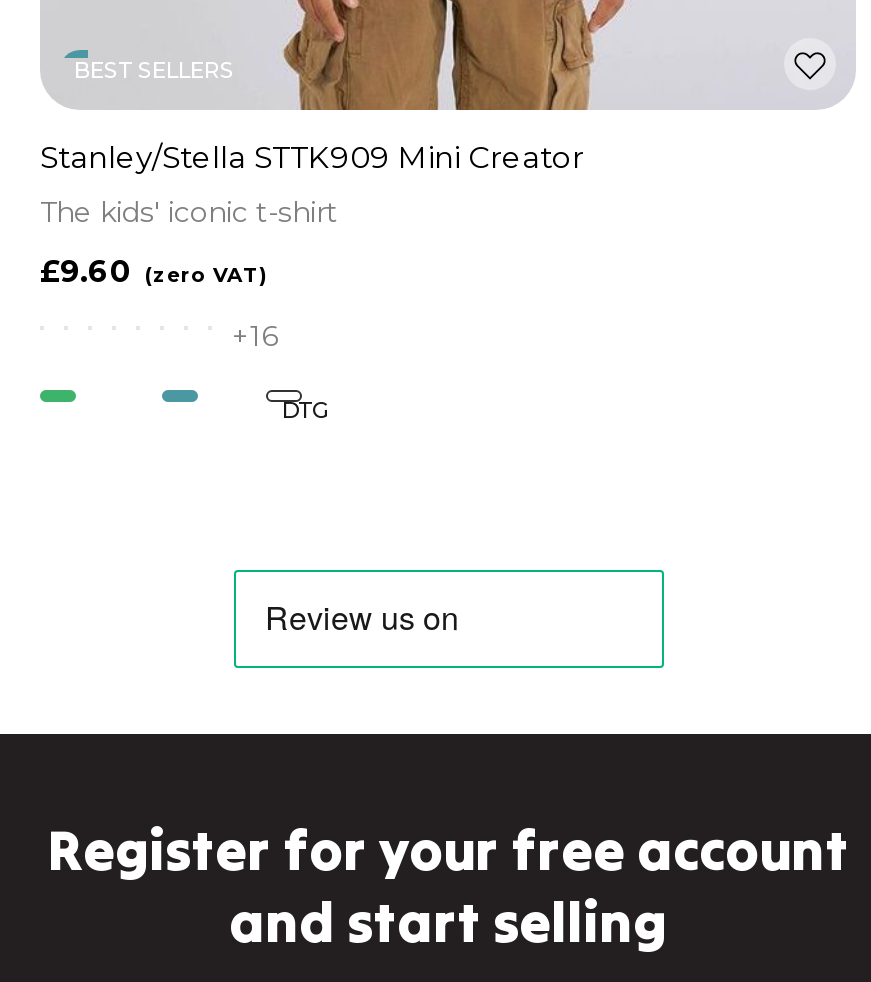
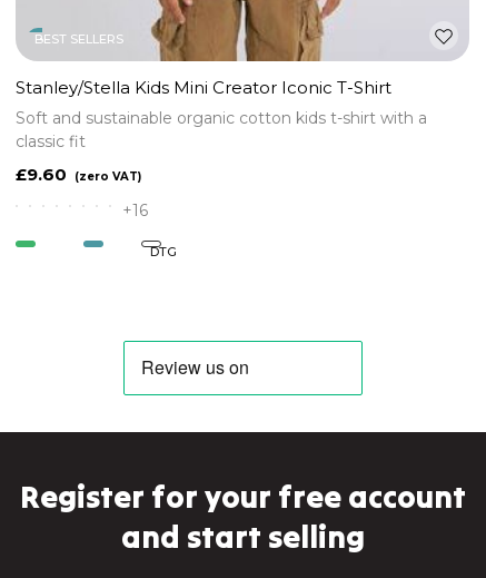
- Stanley/Stella STTK909 Mini Creator
+ Stanley/Stella Kids Mini Creator Iconic T-Shirt

- The kids' iconic t-shirt
+ Soft and sustainable organic cotton kids t-shirt with a
+ classic fit
